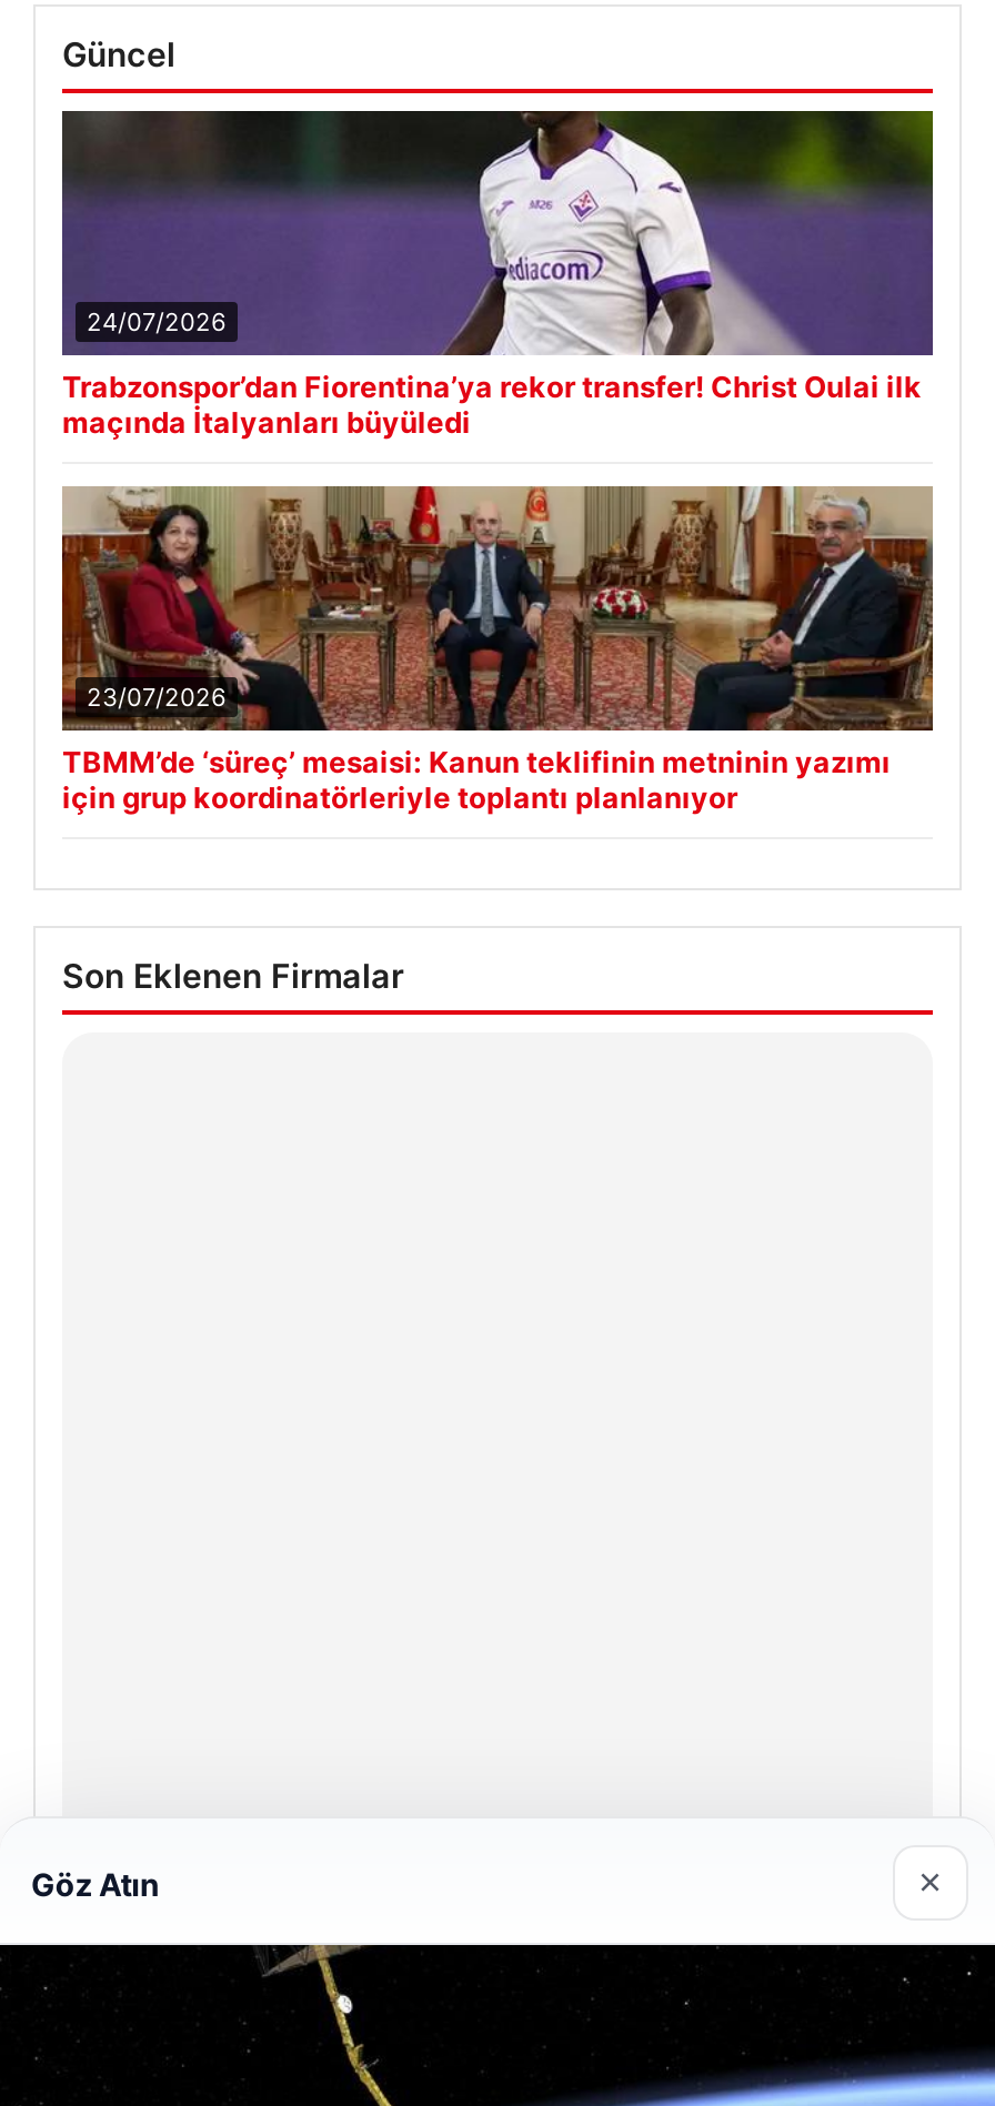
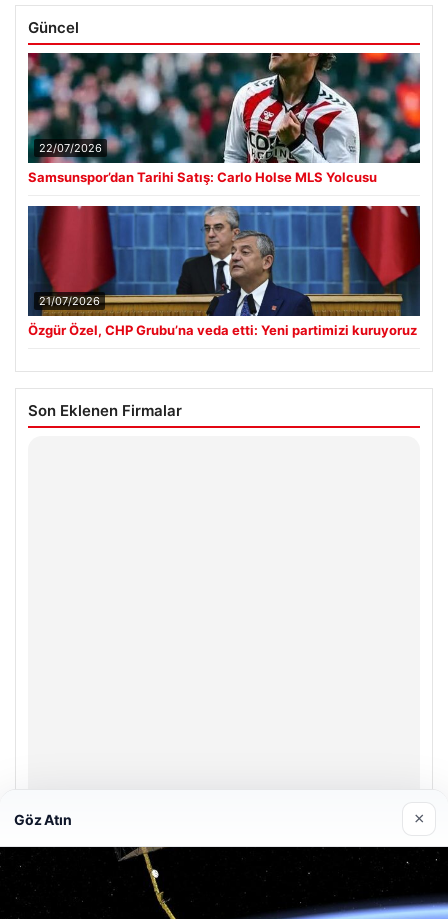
- [image]
- 24/07/2026
+ [image]
+ 22/07/2026

- Trabzonspor’dan Fiorentina’ya rekor transfer! Christ Oulai ilk
- maçında İtalyanları büyüledi
+ Samsunspor’dan Tarihi Satış: Carlo Holse MLS Yolcusu

- [image]
- 23/07/2026
+ [image]
+ 21/07/2026

- TBMM’de ‘süreç’ mesaisi: Kanun teklifinin metninin yazımı
- için grup koordinatörleriyle toplantı planlanıyor
+ Özgür Özel, CHP Grubu’na veda etti: Yeni partimizi kuruyoruz
